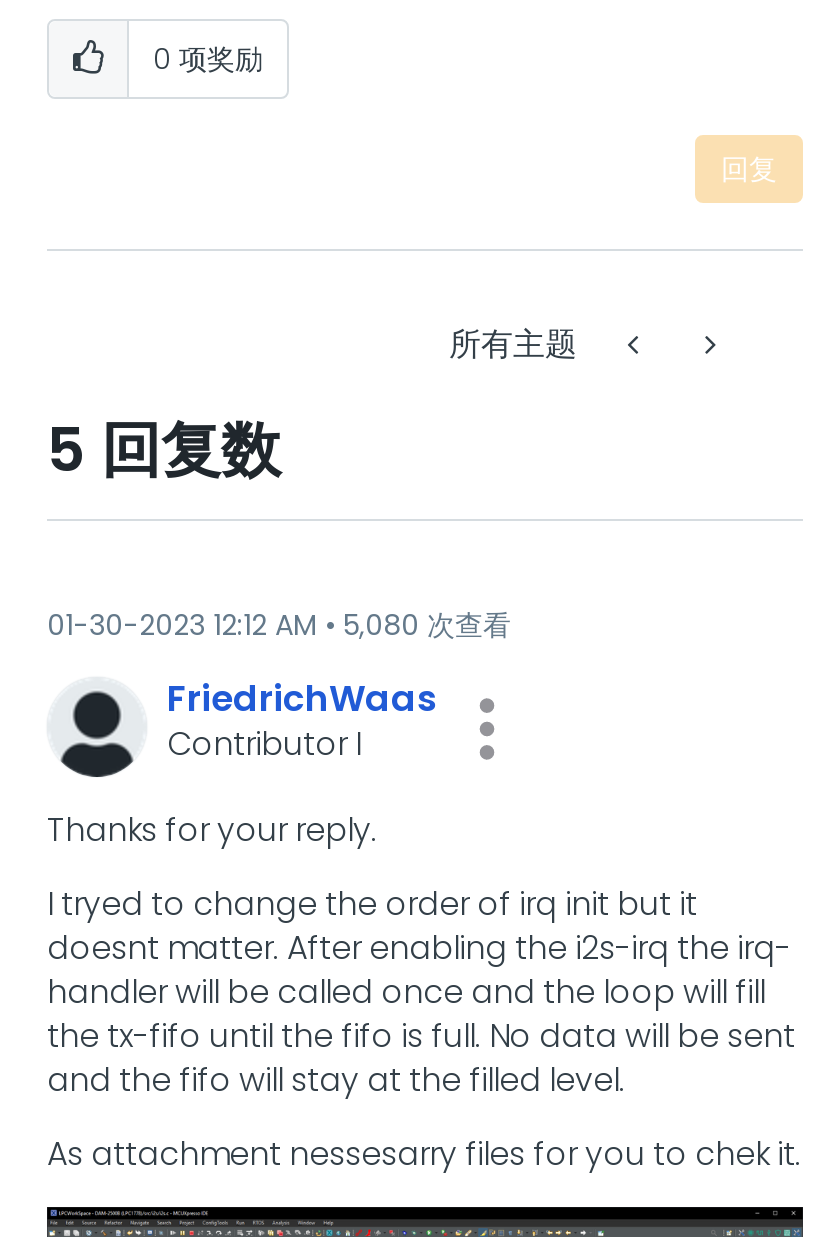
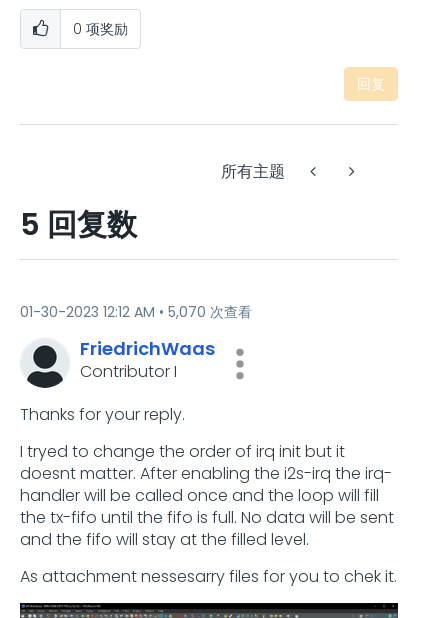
- 01-30-2023 12:12 AM 5,080 次查看
+ 01-30-2023 12:12 AM 5,070 次查看
